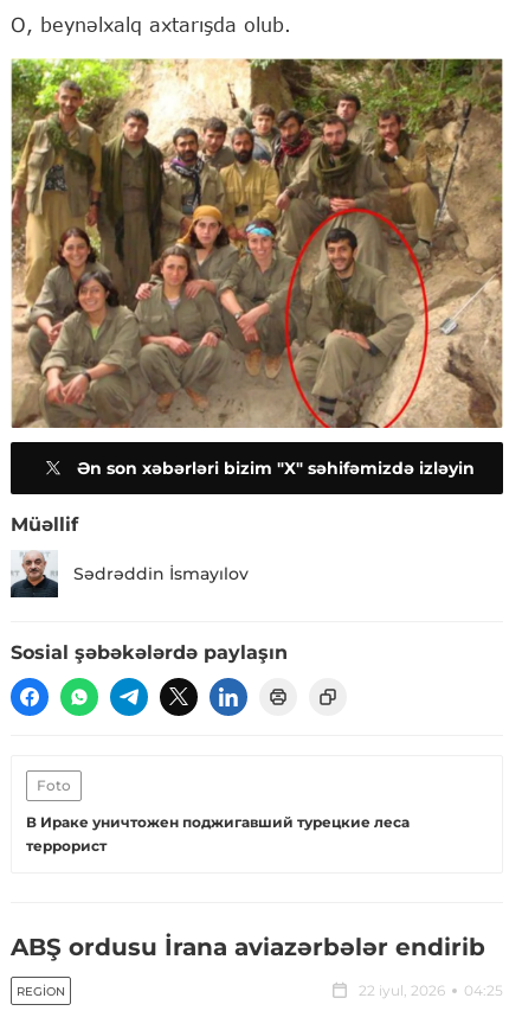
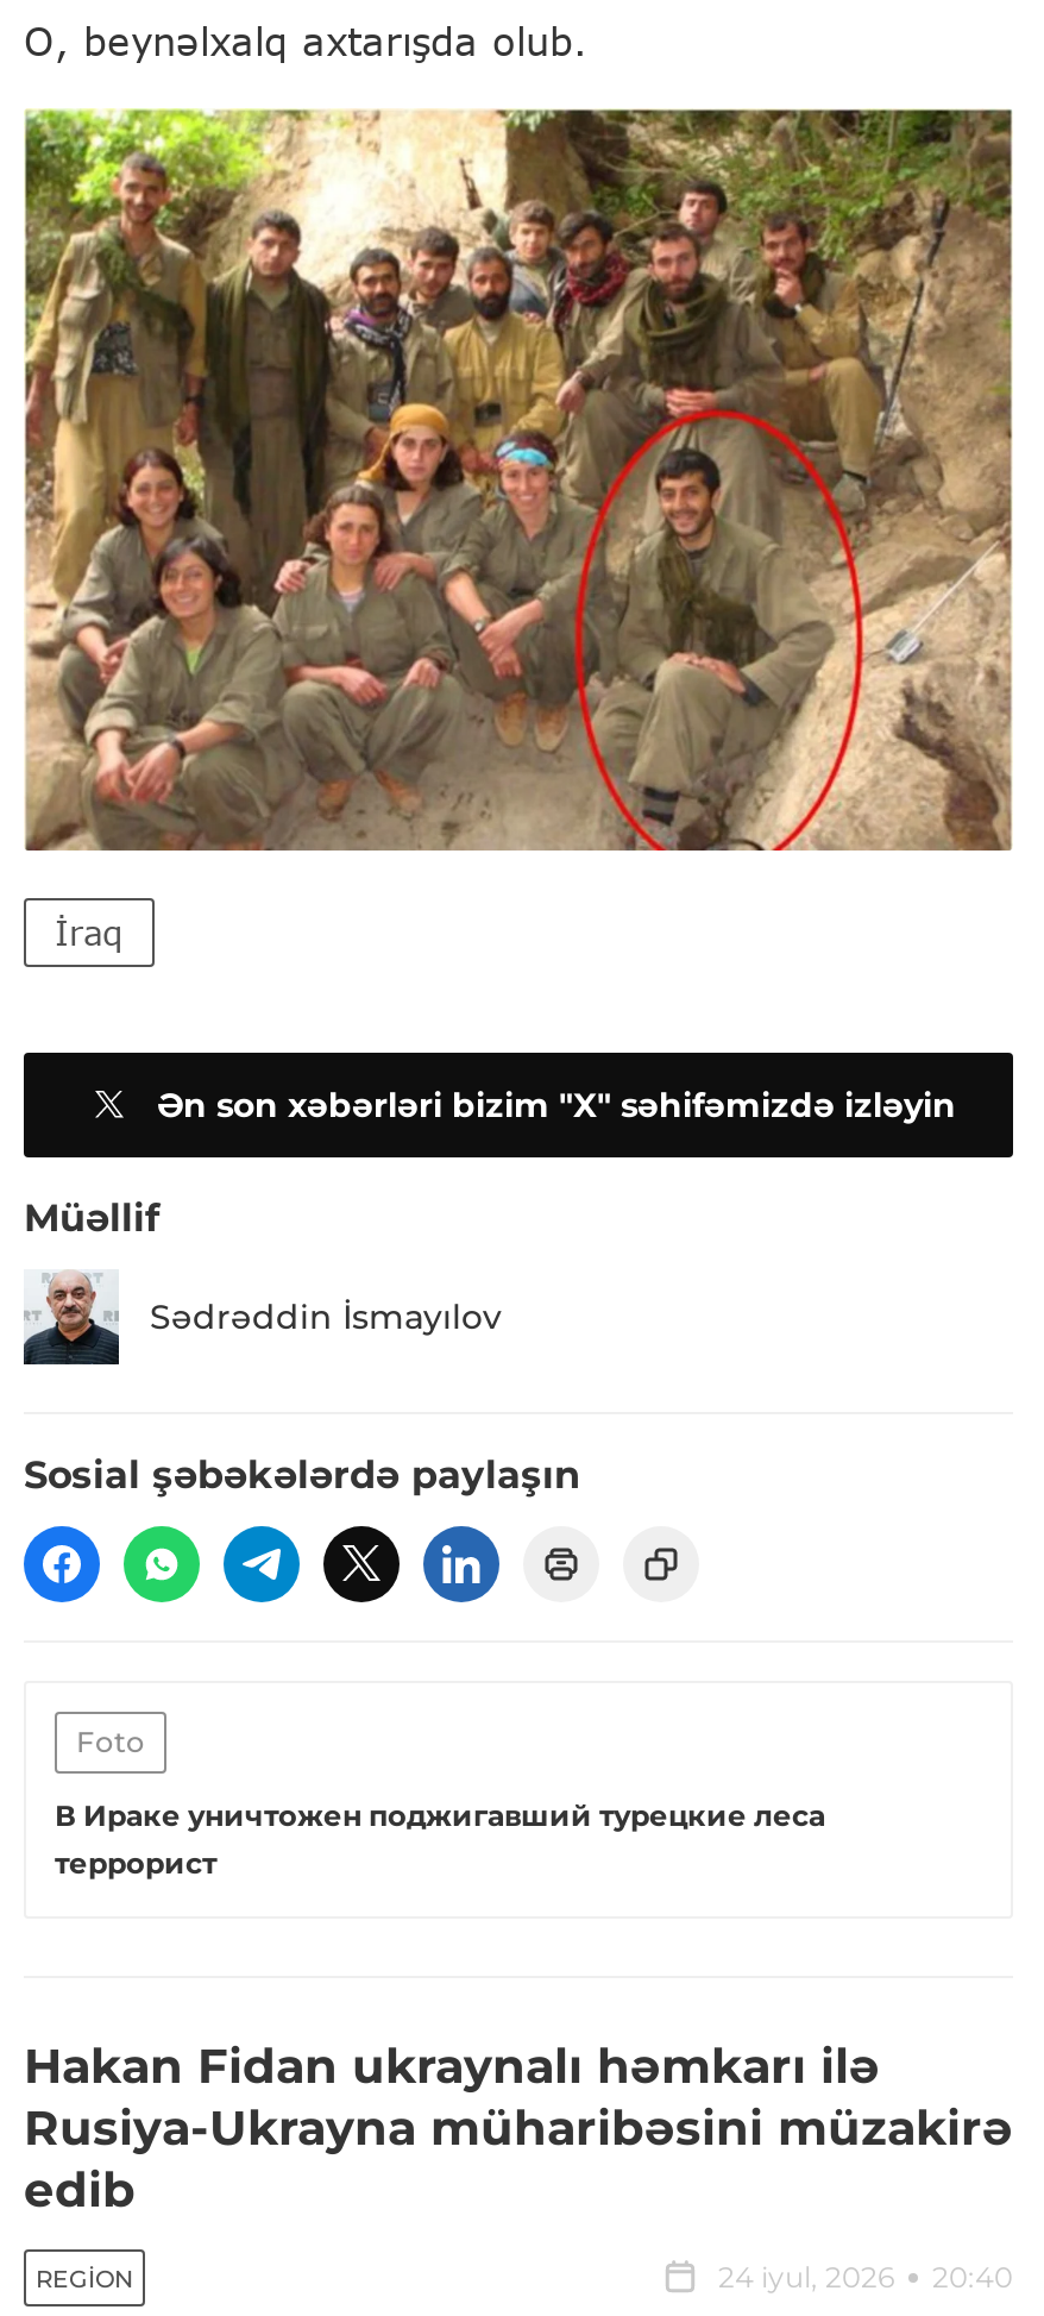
+ İraq

- ABŞ ordusu İrana aviazərbələr endirib
+ Hakan Fidan ukraynalı həmkarı ilə
+ Rusiya-Ukrayna müharibəsini müzakirə
+ edib

- 22 iyul, 2026
- 04:25
+ 24 iyul, 2026
+ 20:40
